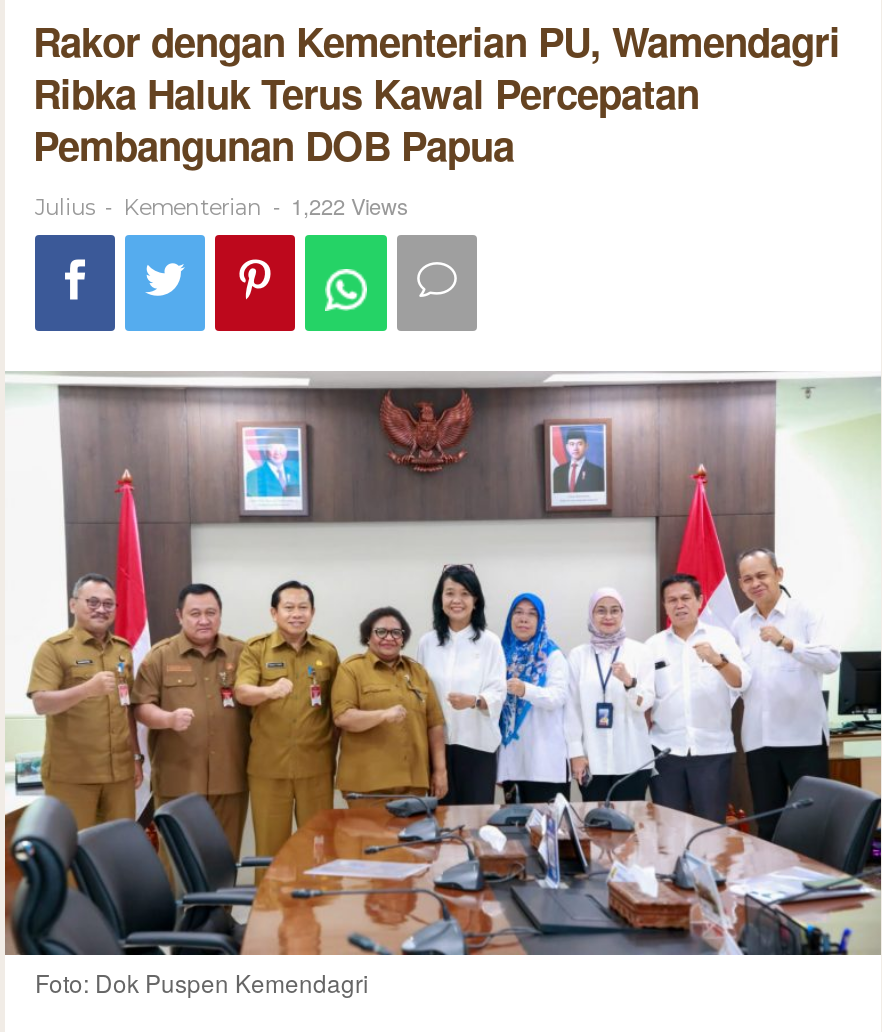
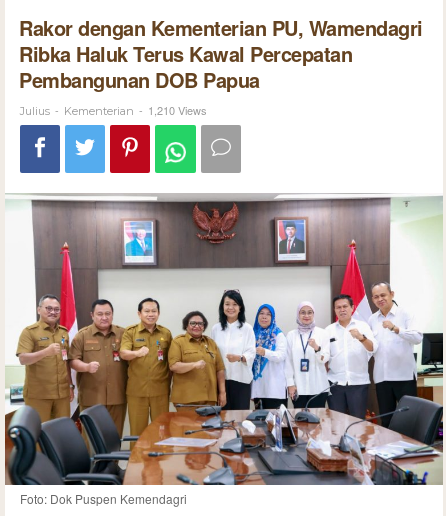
- Julius - Kementerian - 1,222 Views
+ Julius - Kementerian - 1,210 Views
